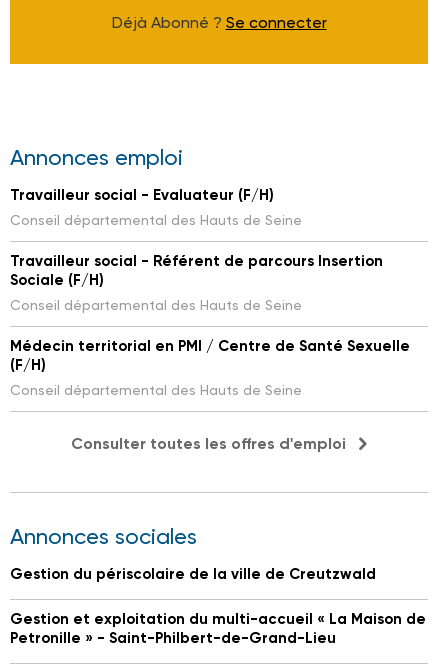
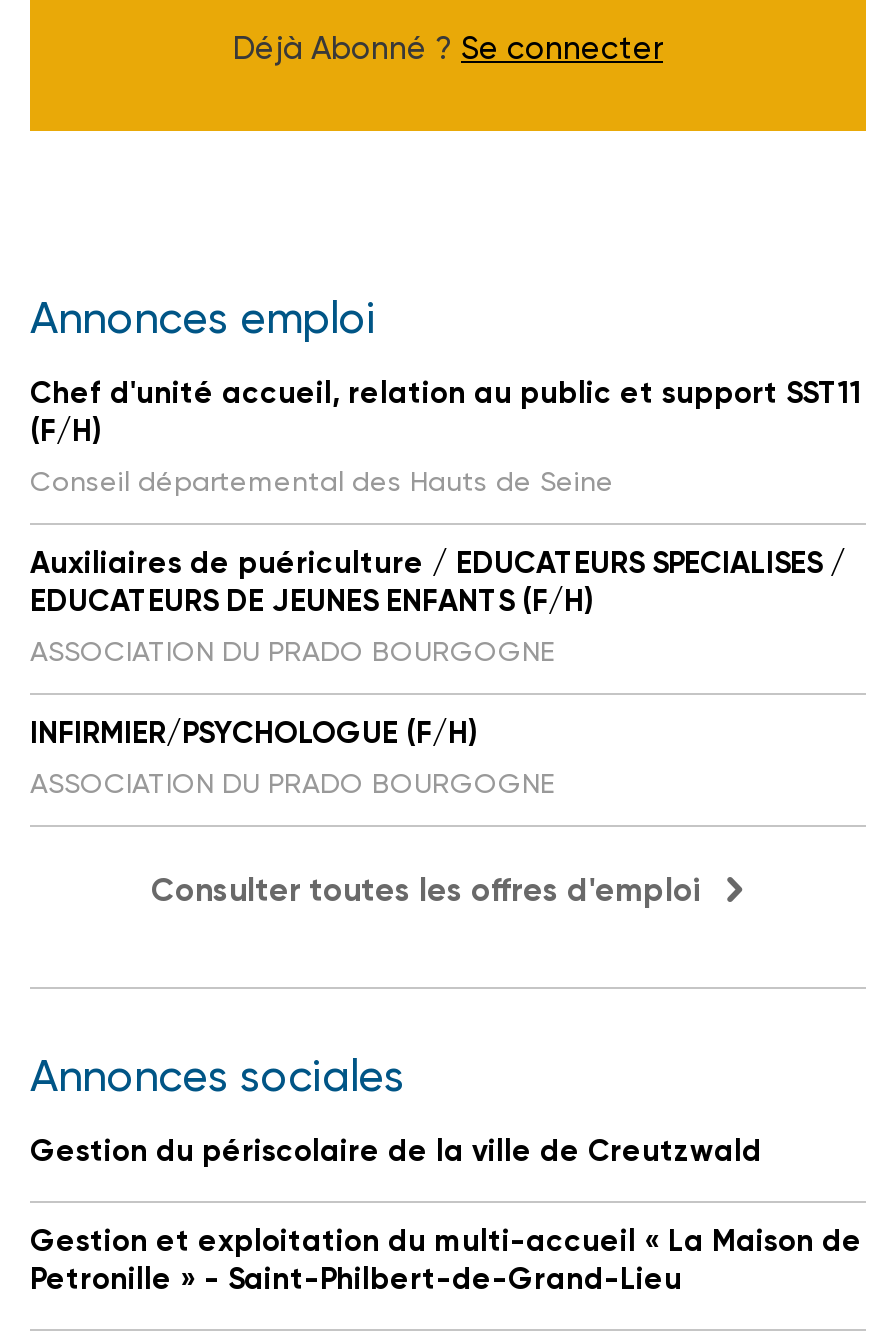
- Travailleur social - Evaluateur (F/H)
- Conseil départemental des Hauts de Seine
- Travailleur social - Référent de parcours Insertion
- Sociale (F/H)
- Conseil départemental des Hauts de Seine
- Médecin territorial en PMI / Centre de Santé Sexuelle
+ Chef d'unité accueil, relation au public et support SST11

moved up: (F/H) | Conseil départemental des Hauts de Seine

+ Auxiliaires de puériculture / EDUCATEURS SPECIALISES /
+ EDUCATEURS DE JEUNES ENFANTS (F/H)
+ ASSOCIATION DU PRADO BOURGOGNE
+ INFIRMIER/PSYCHOLOGUE (F/H)
+ ASSOCIATION DU PRADO BOURGOGNE
